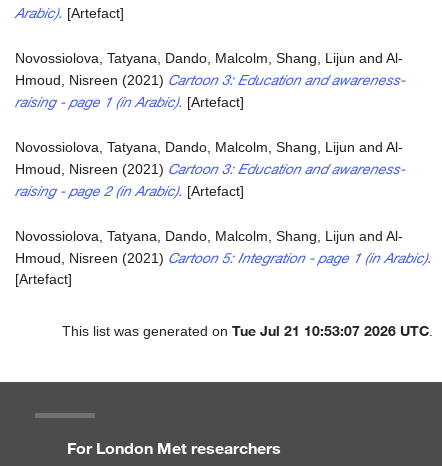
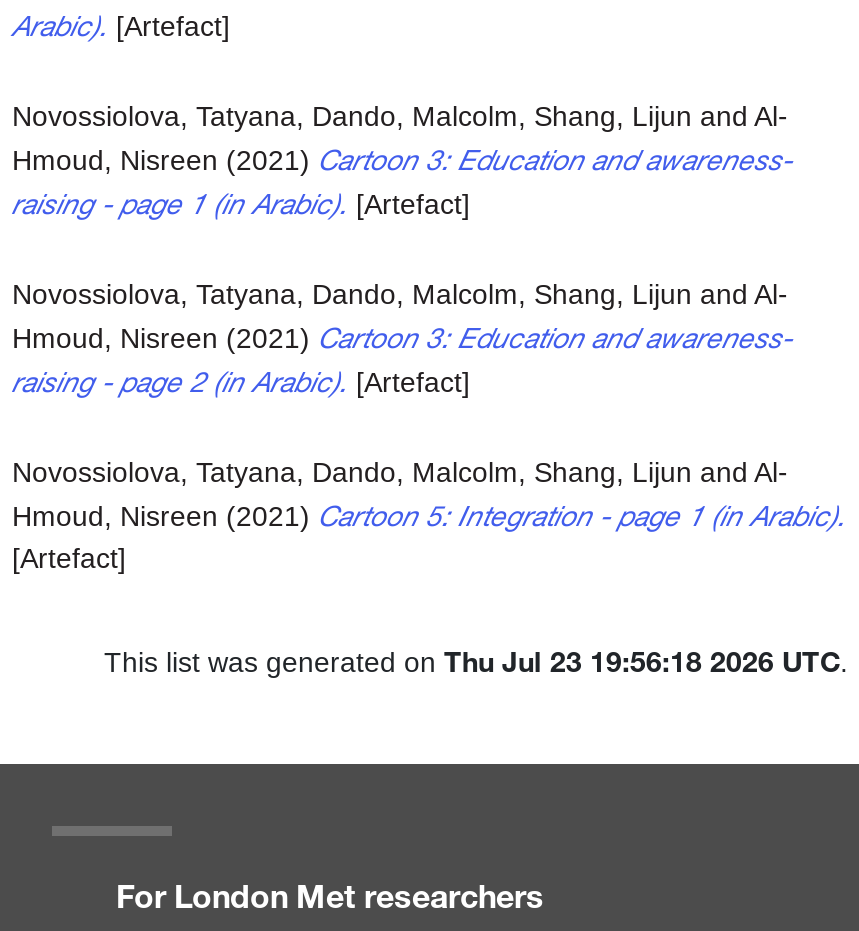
- This list was generated on Tue Jul 21 10:53:07 2026 UTC.
+ This list was generated on Thu Jul 23 19:56:18 2026 UTC.
